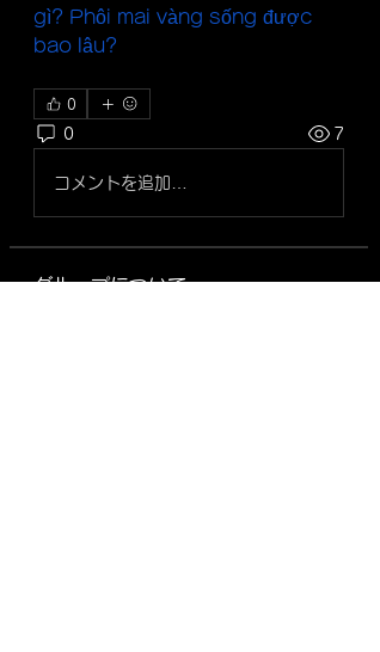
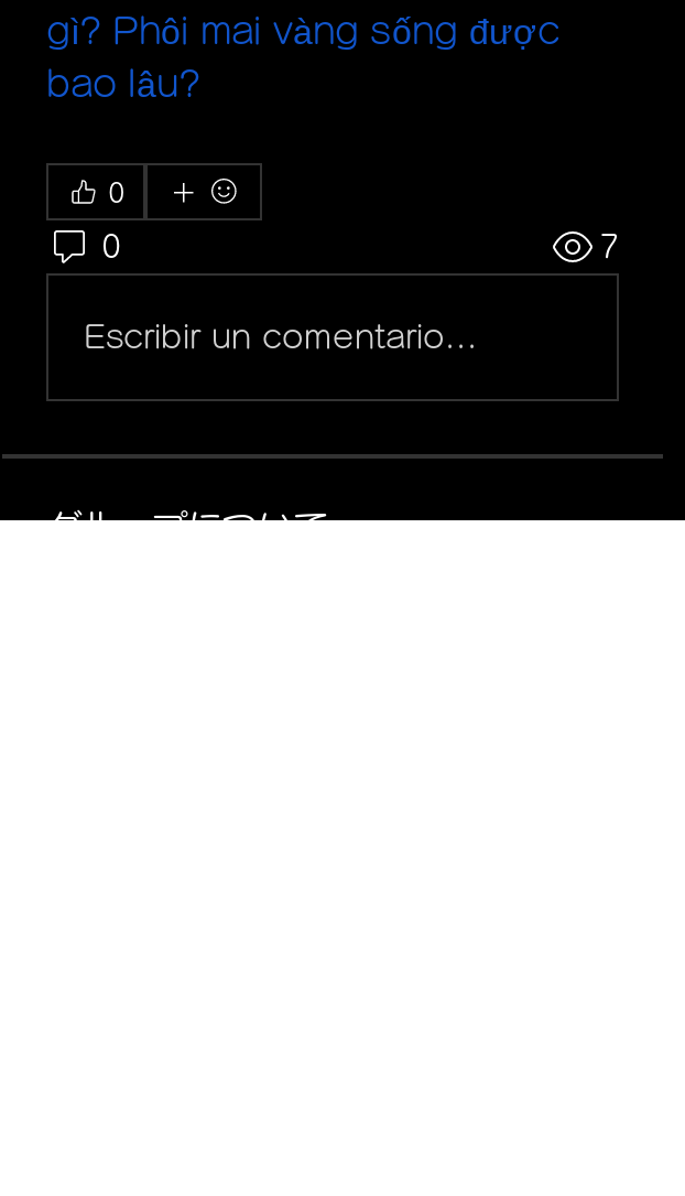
- コメントを追加…
+ Escribir un comentario...
